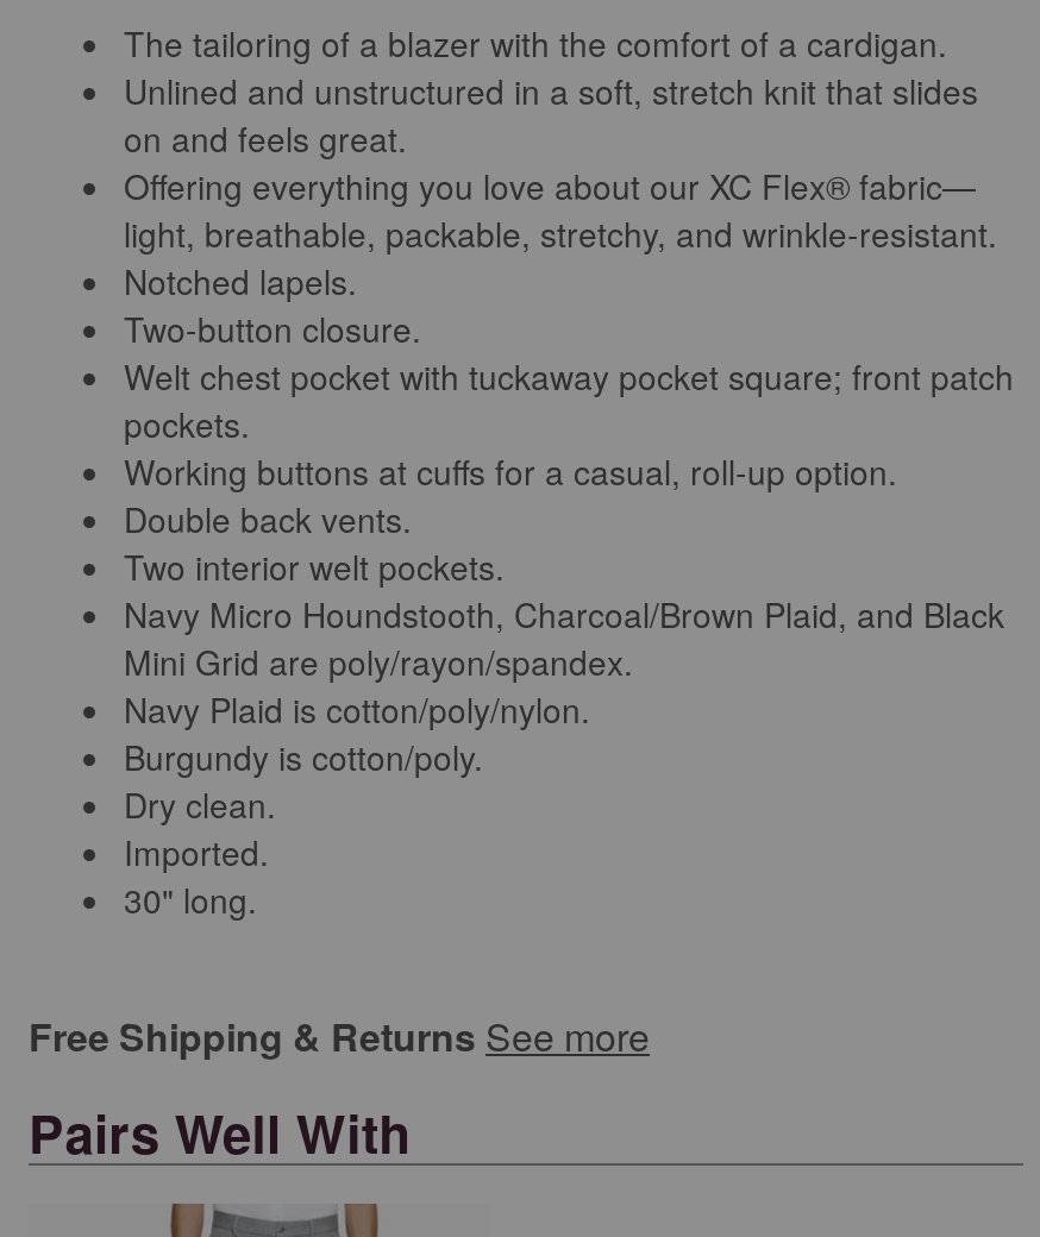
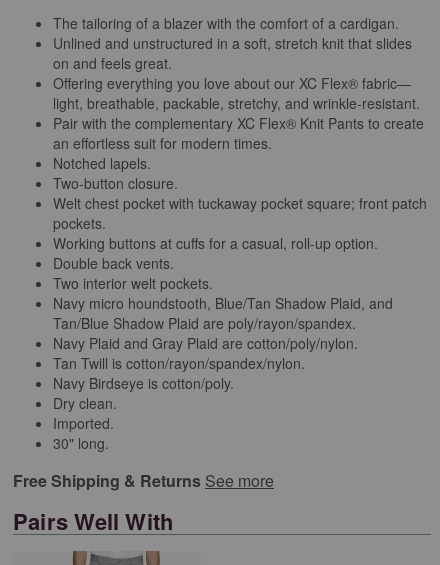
+ Pair with the complementary XC Flex® Knit Pants to create
+ an effortless suit for modern times.

- Navy Micro Houndstooth, Charcoal/Brown Plaid, and Black
- Mini Grid are poly/rayon/spandex.
- Navy Plaid is cotton/poly/nylon.
- Burgundy is cotton/poly.
+ Navy micro houndstooth, Blue/Tan Shadow Plaid, and
+ Tan/Blue Shadow Plaid are poly/rayon/spandex.
+ Navy Plaid and Gray Plaid are cotton/poly/nylon.
+ Tan Twill is cotton/rayon/spandex/nylon.
+ Navy Birdseye is cotton/poly.

moved down: Dry clean. | Imported. | 30" long.
